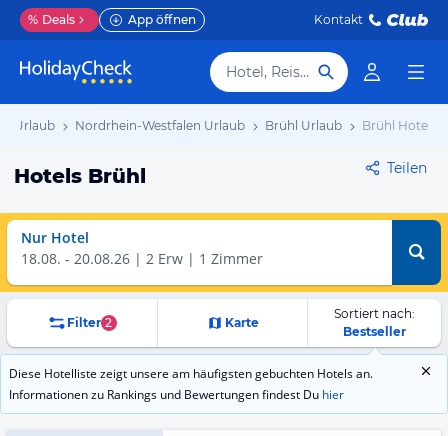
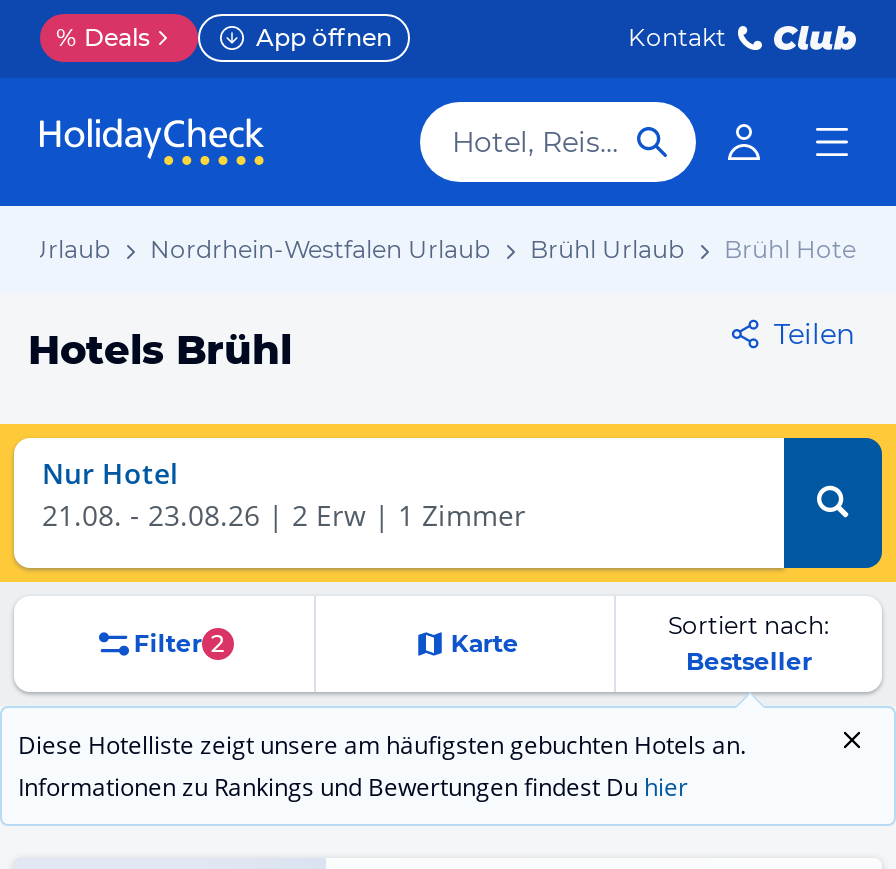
- 18.08. - 20.08.26
+ 21.08. - 23.08.26
